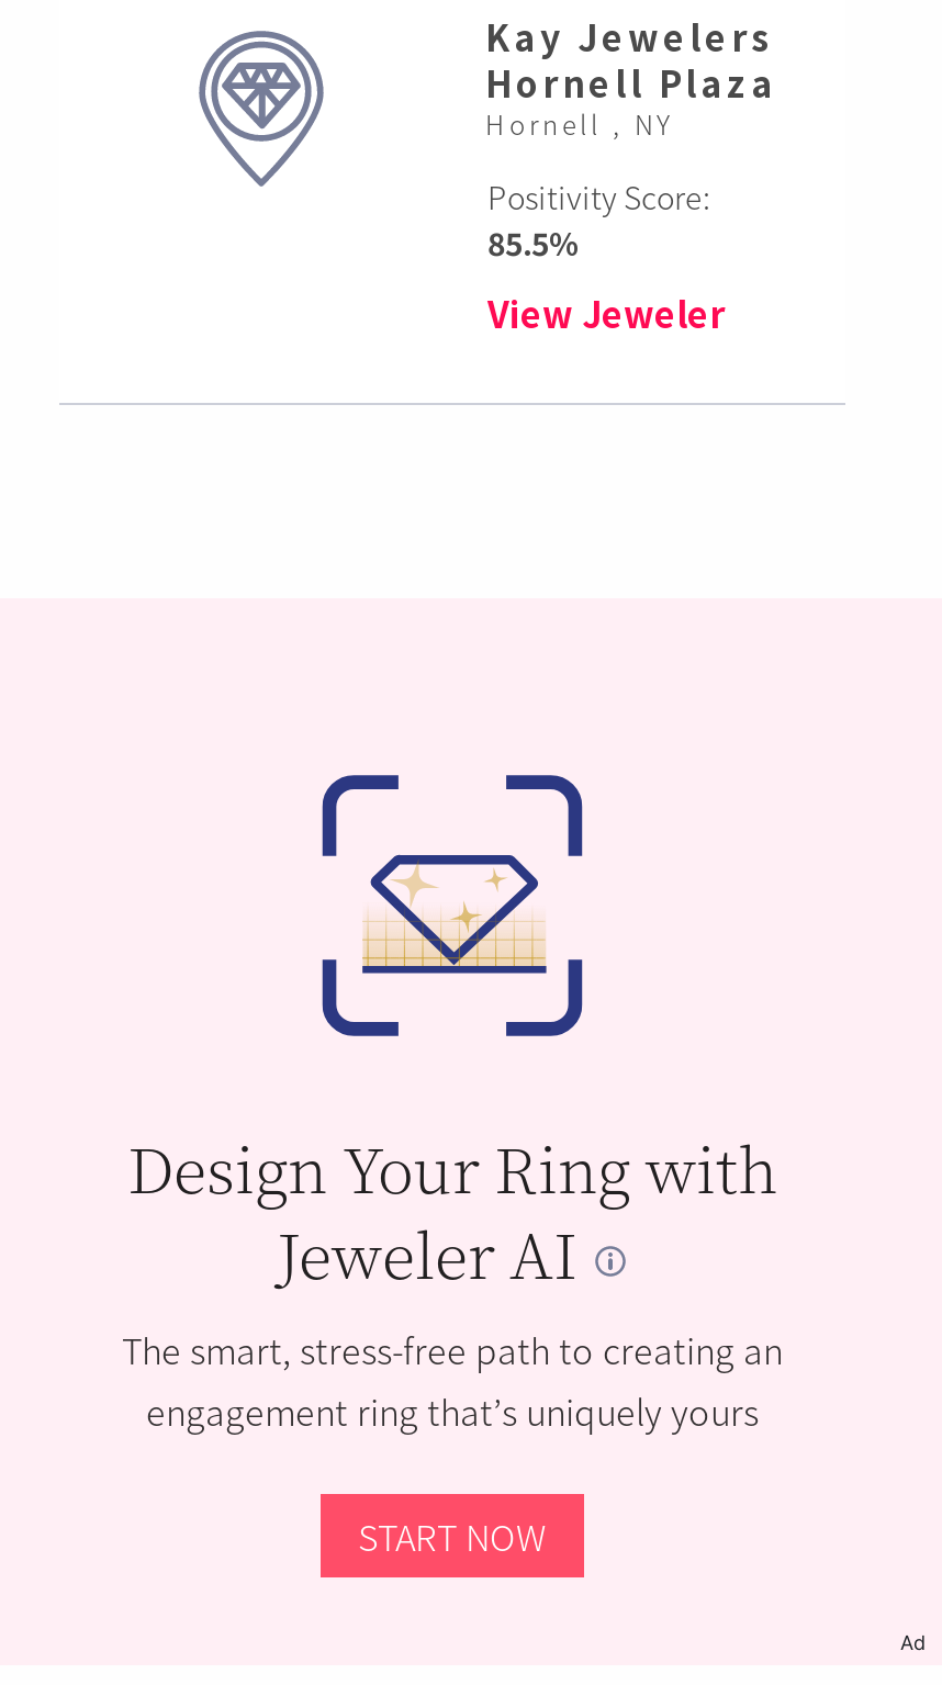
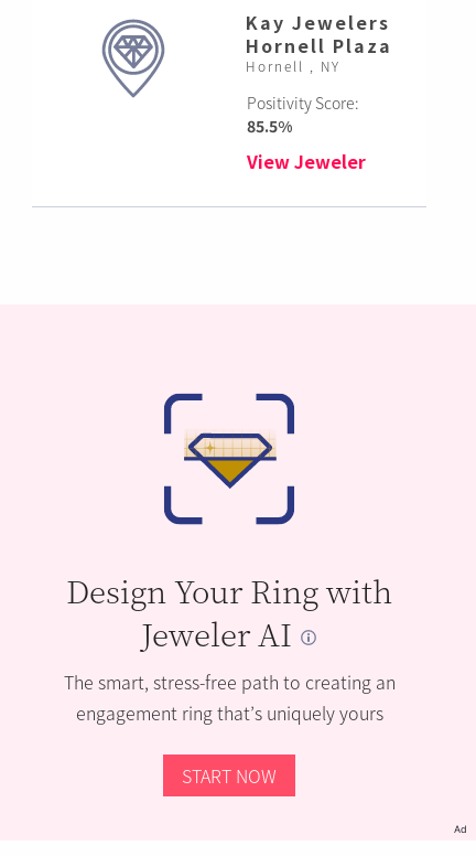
- [image]
+ [image]
